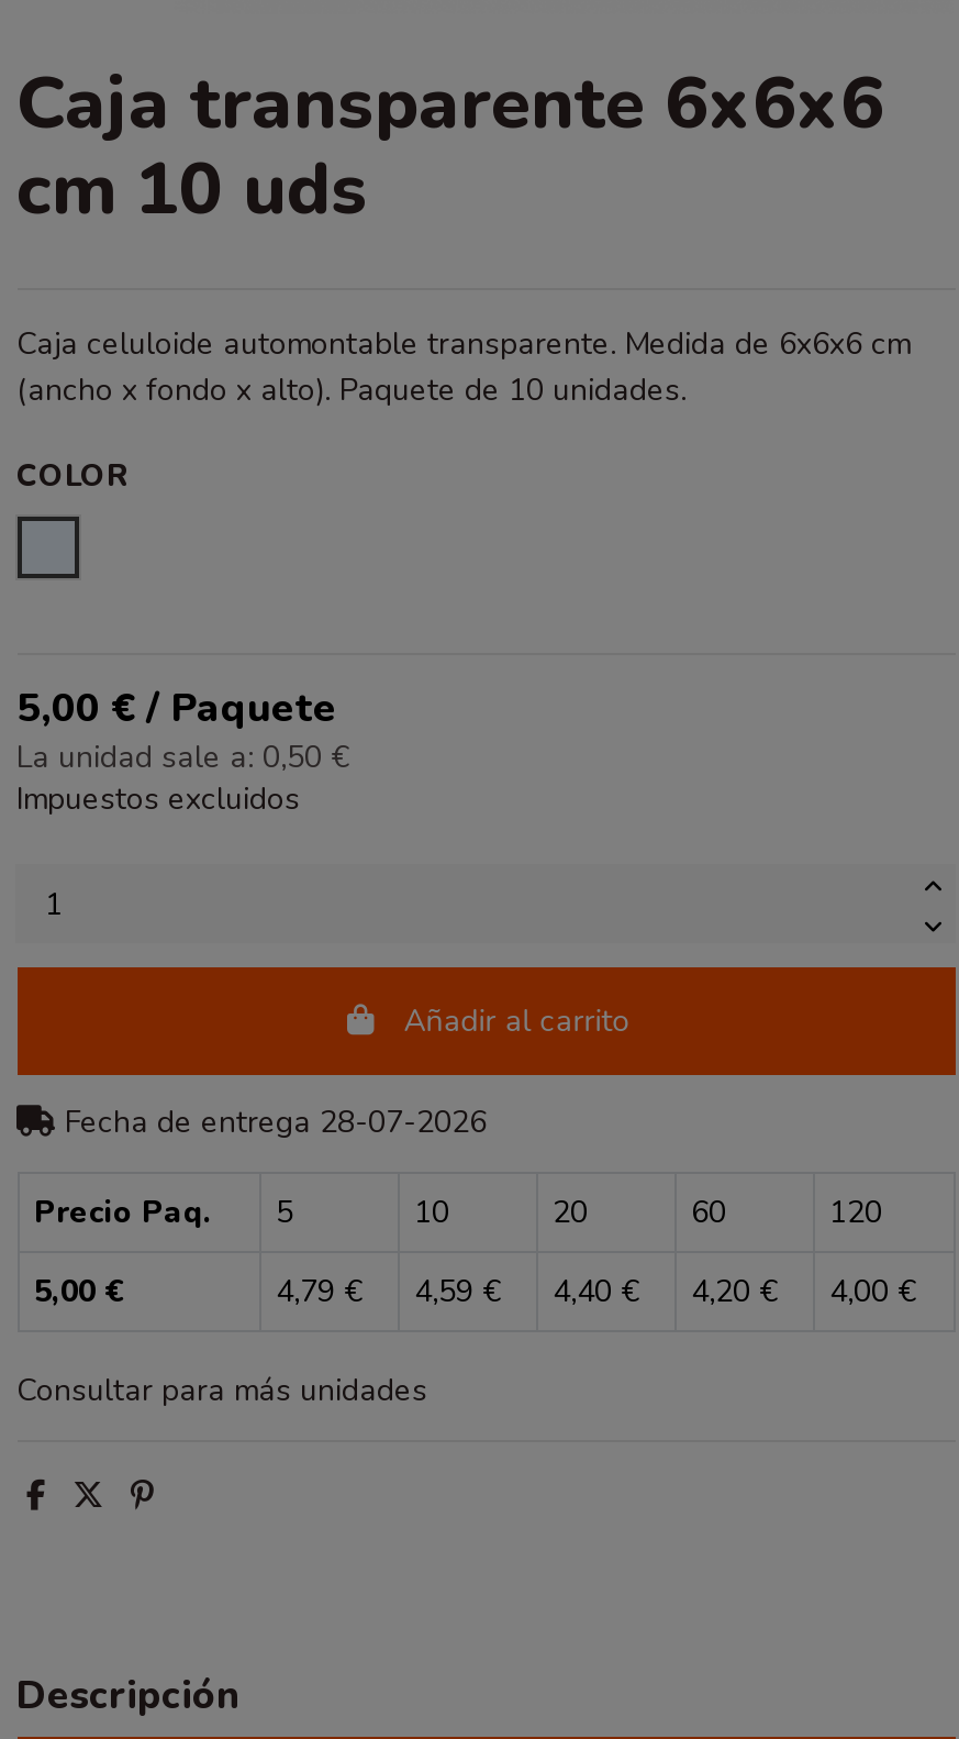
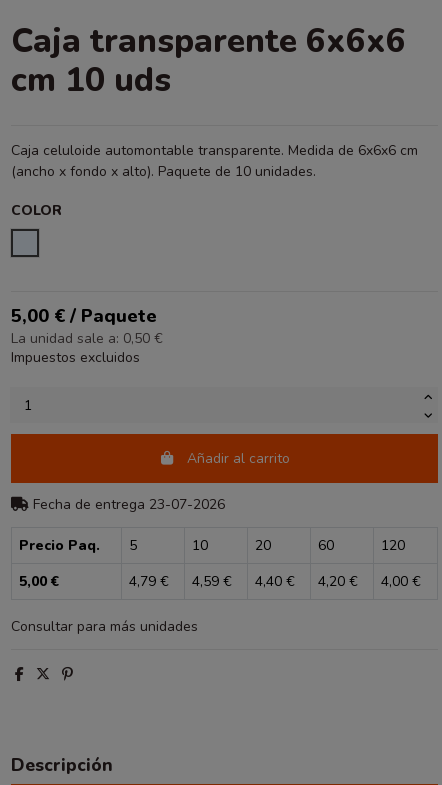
- Fecha de entrega 28-07-2026
+ Fecha de entrega 23-07-2026
